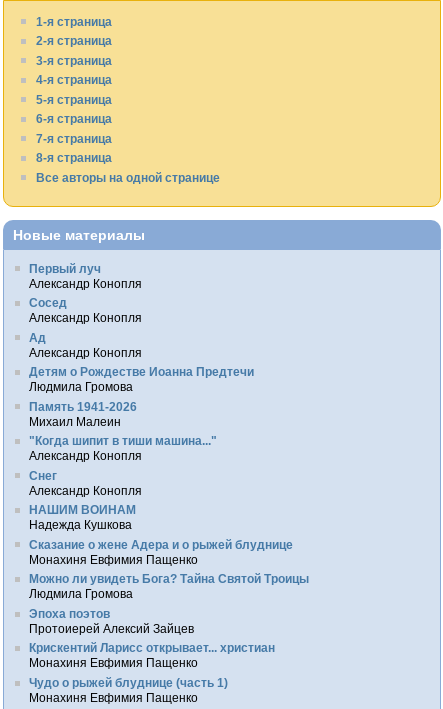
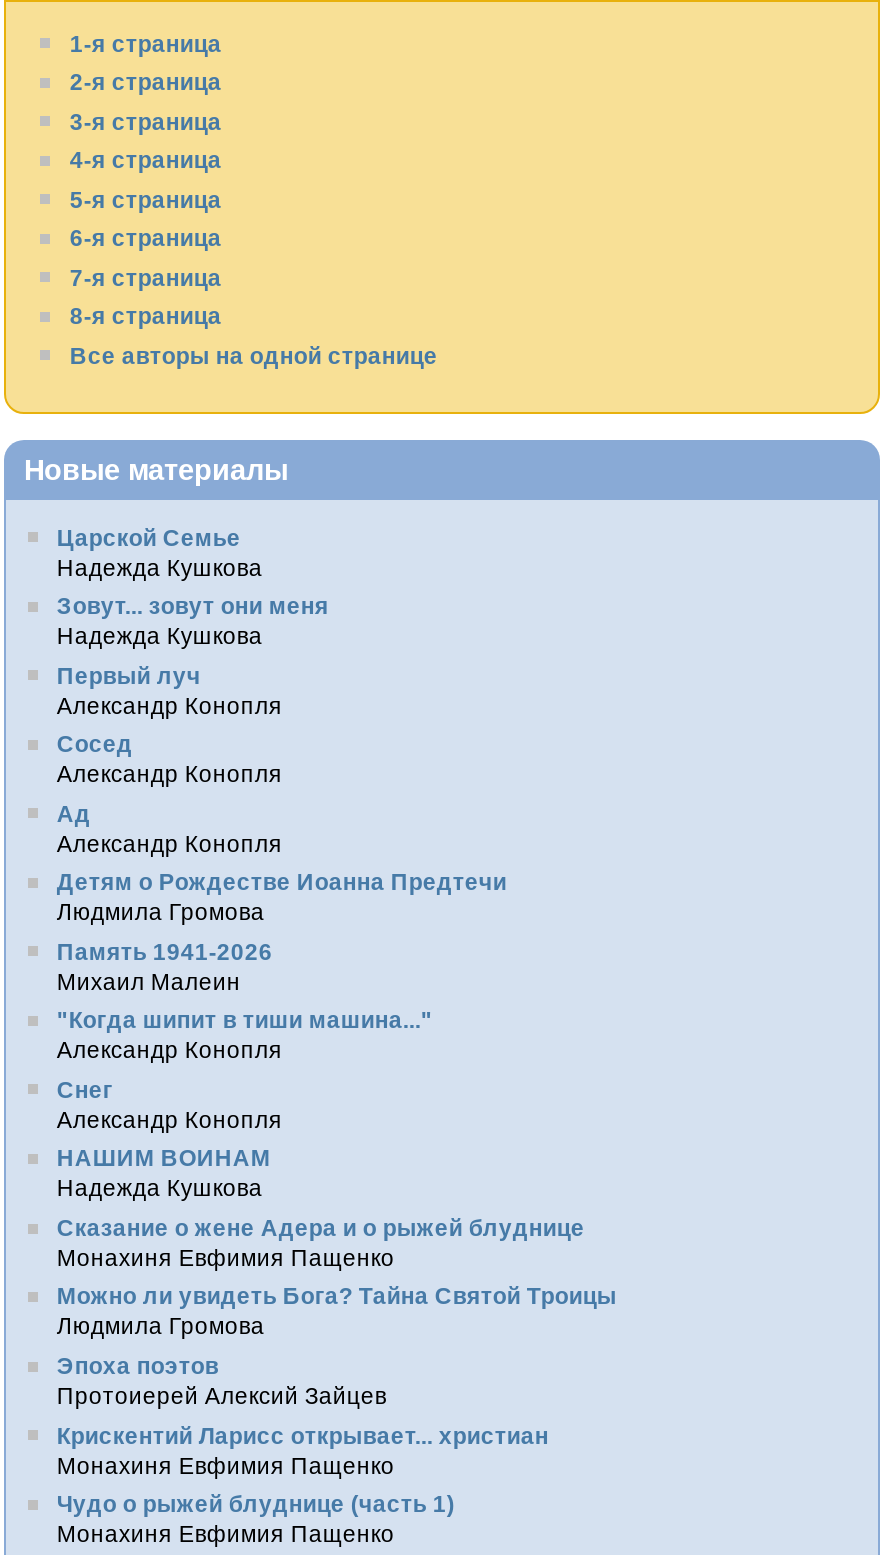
+ Царской Семье
+ Надежда Кушкова
+ Зовут... зовут они меня
+ Надежда Кушкова
